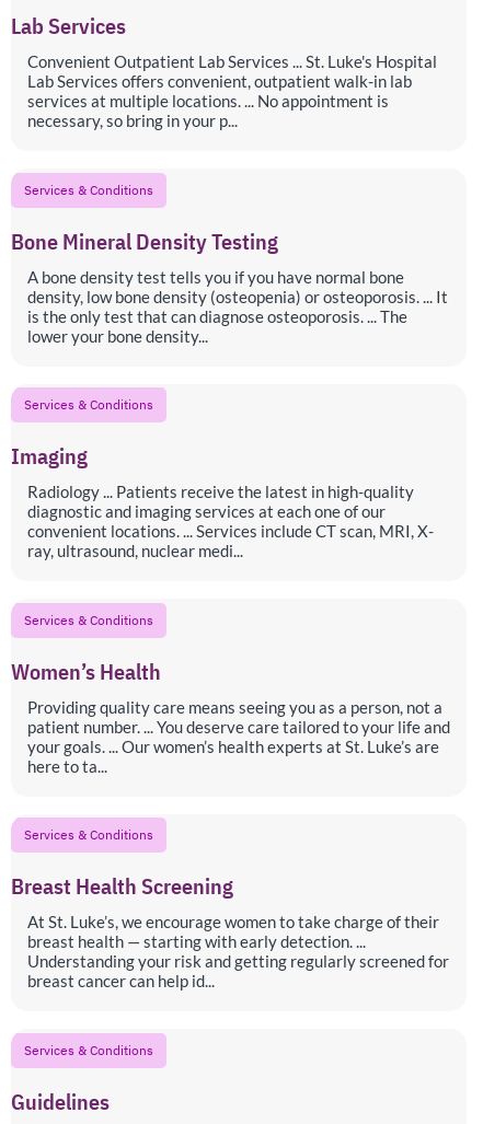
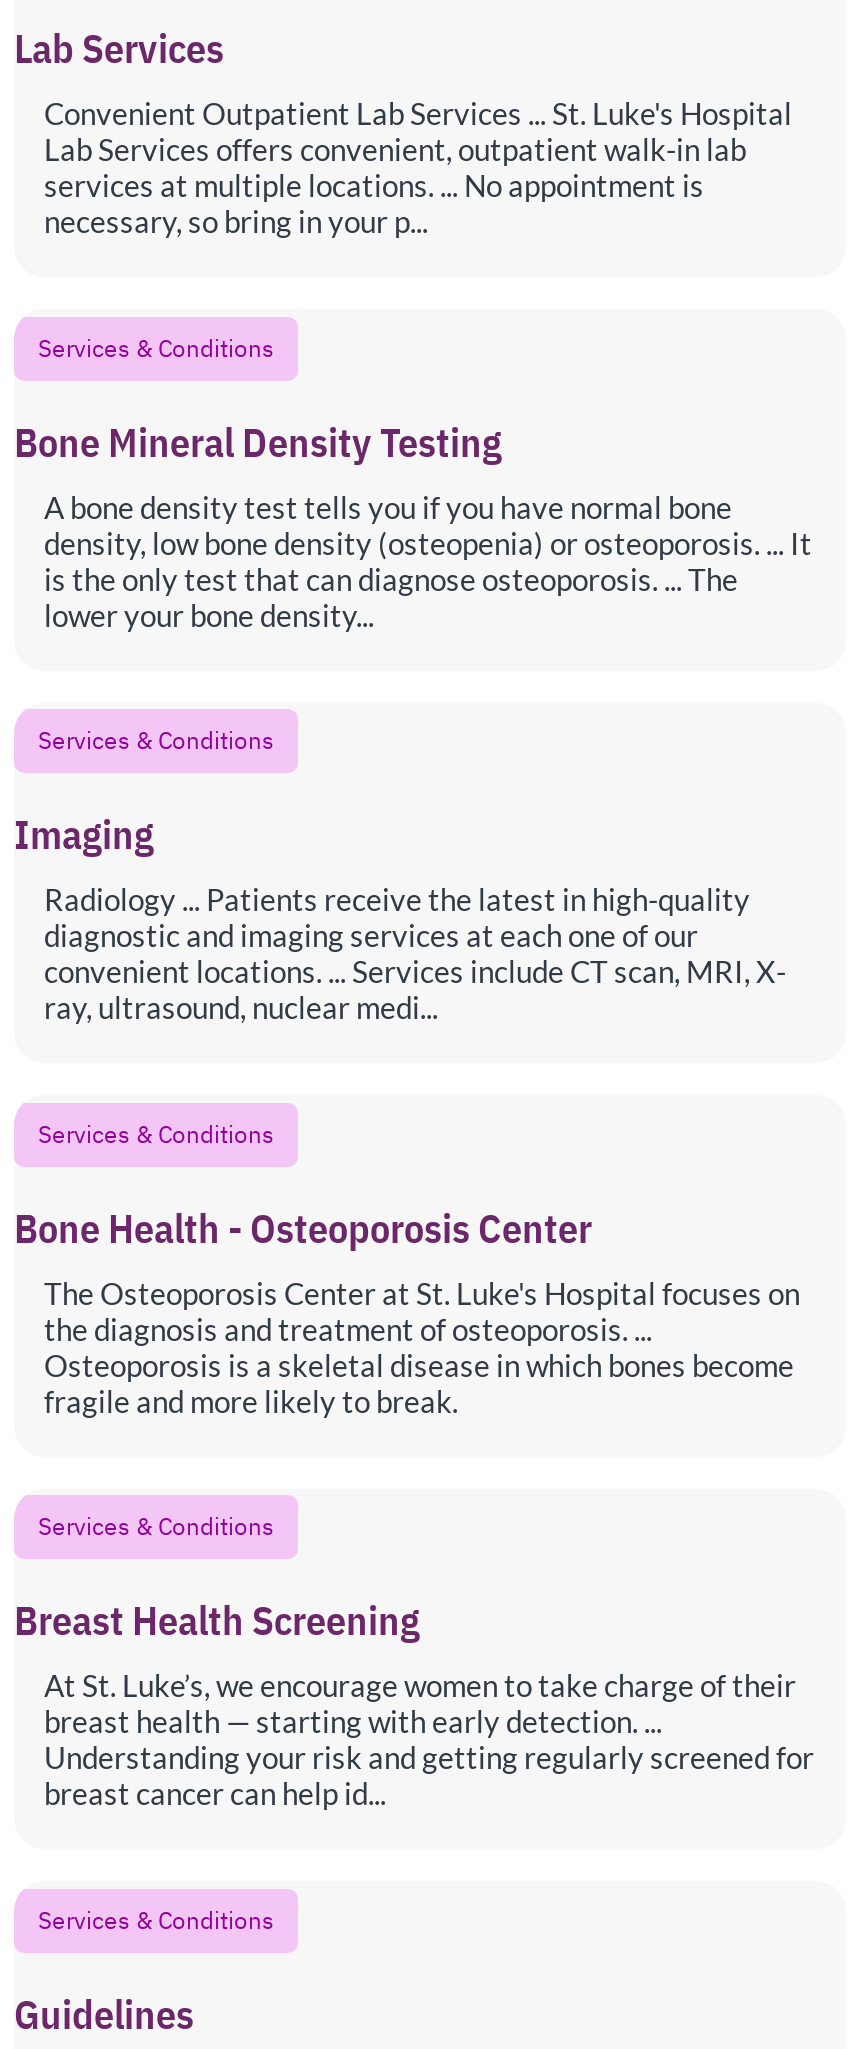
- Women’s Health
- Providing quality care means seeing you as a person, not a
- patient number. ... You deserve care tailored to your life and
- your goals. ... Our women’s health experts at St. Luke’s are
- here to ta...
+ Bone Health - Osteoporosis Center
+ The Osteoporosis Center at St. Luke's Hospital focuses on
+ the diagnosis and treatment of osteoporosis. ...
+ Osteoporosis is a skeletal disease in which bones become
+ fragile and more likely to break.
